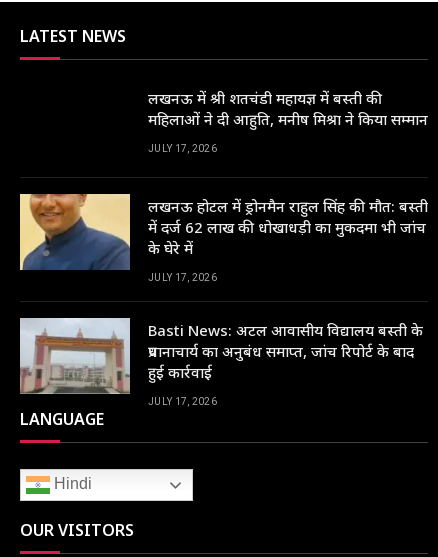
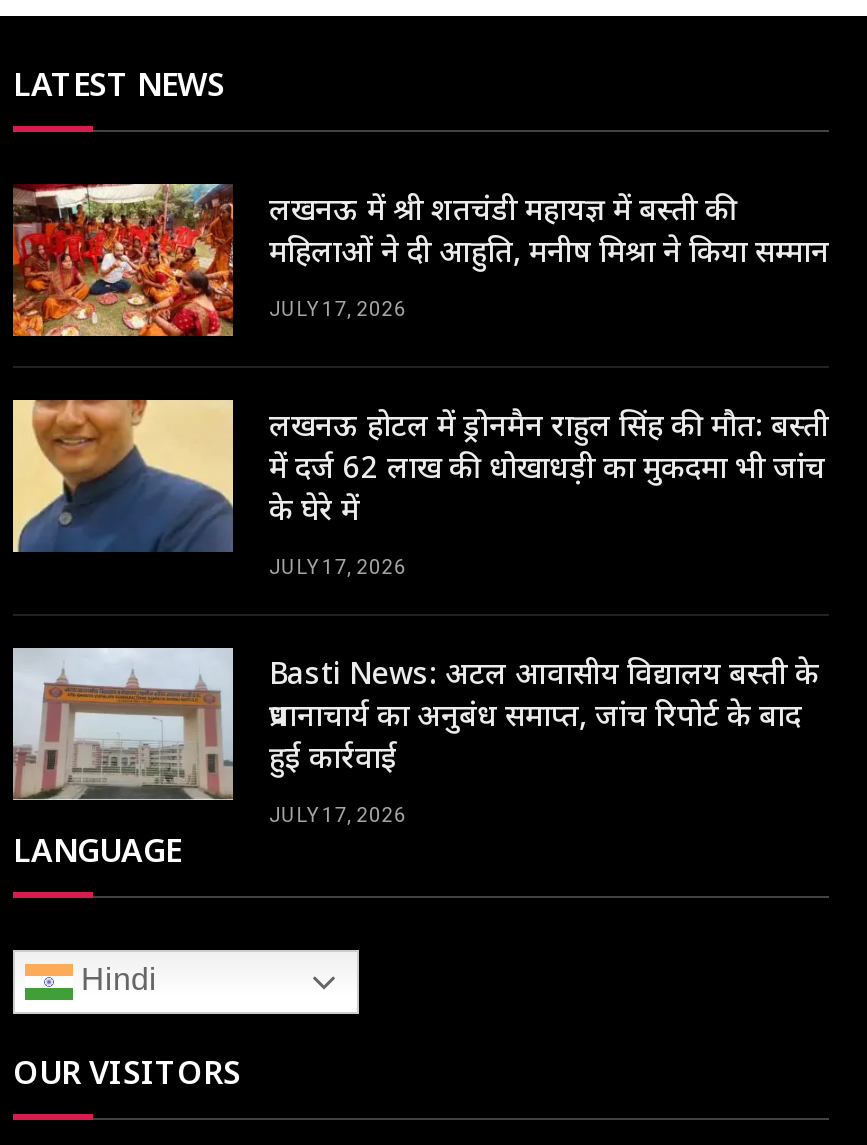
+ [image]
